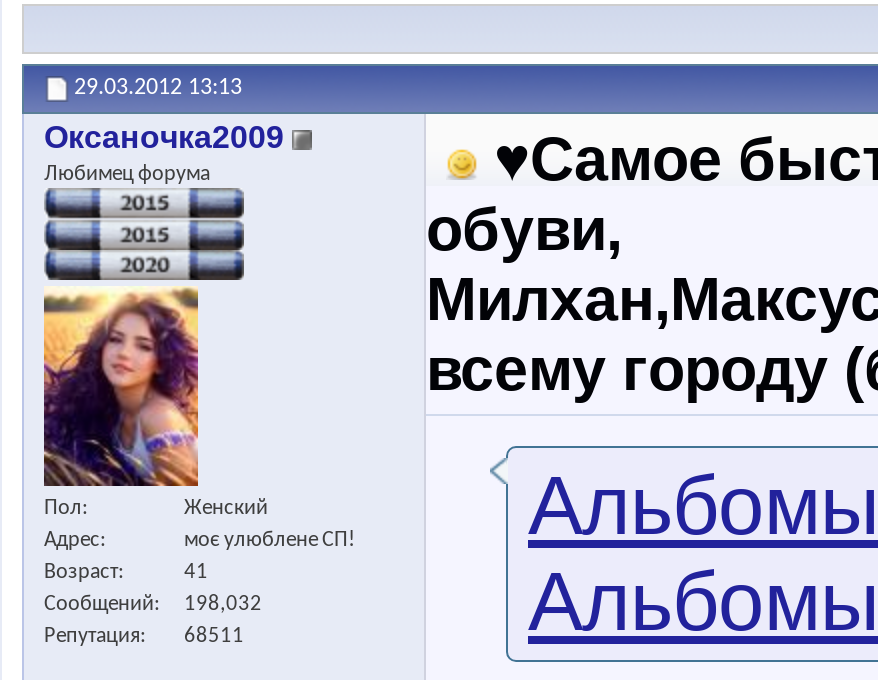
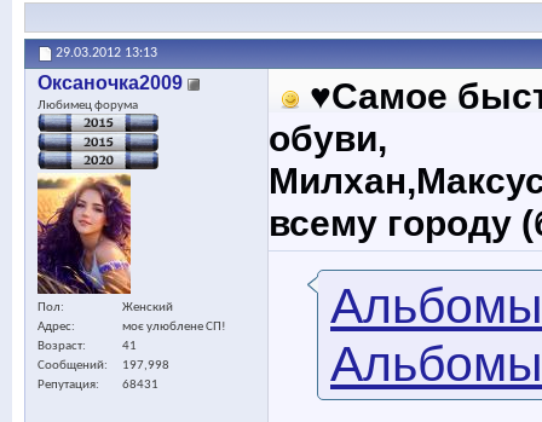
- Сообщений 198,032
+ Сообщений 197,998

- Репутация 68511
+ Репутация 68431
